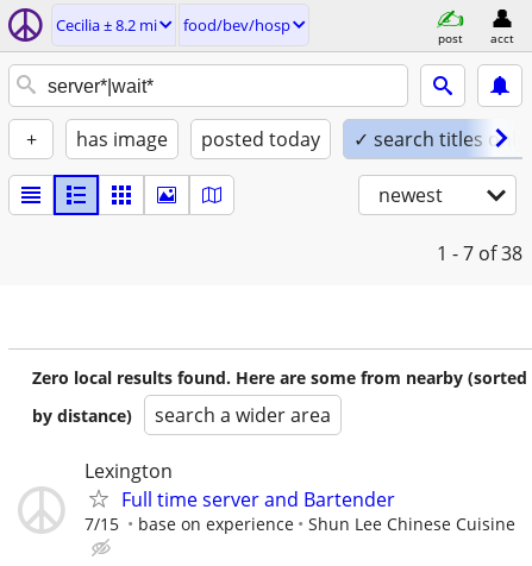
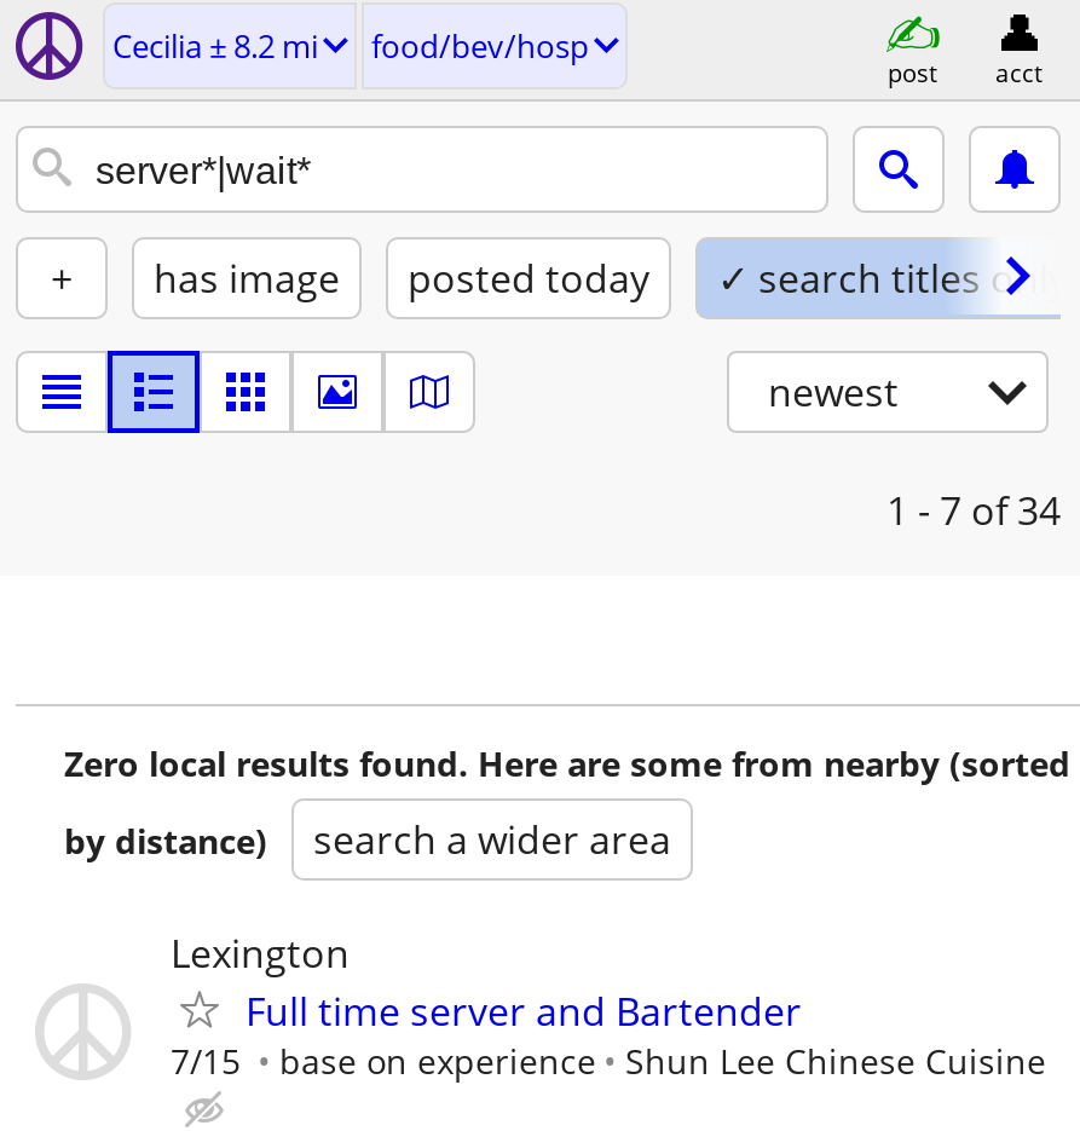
- 1 - 7 of 38
+ 1 - 7 of 34
